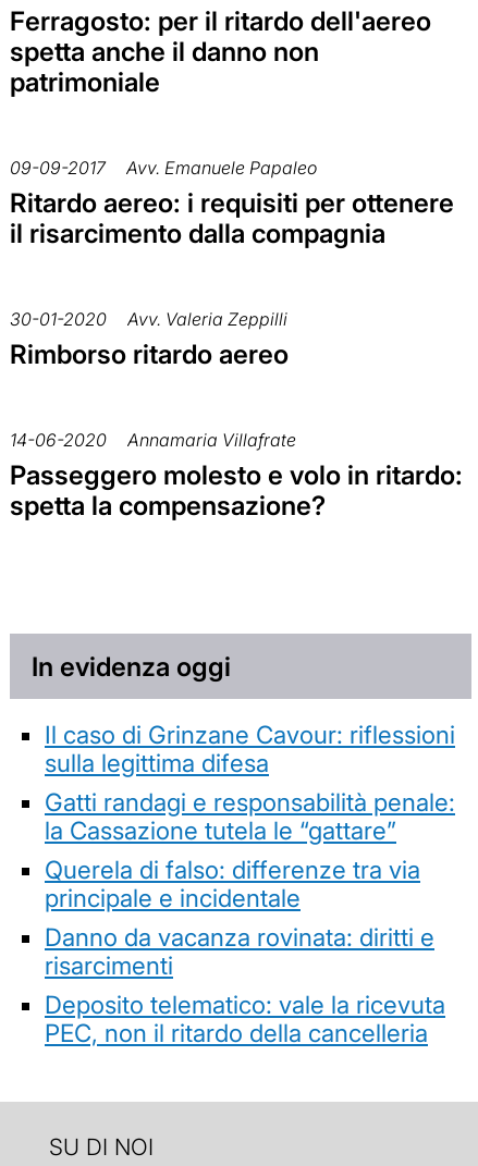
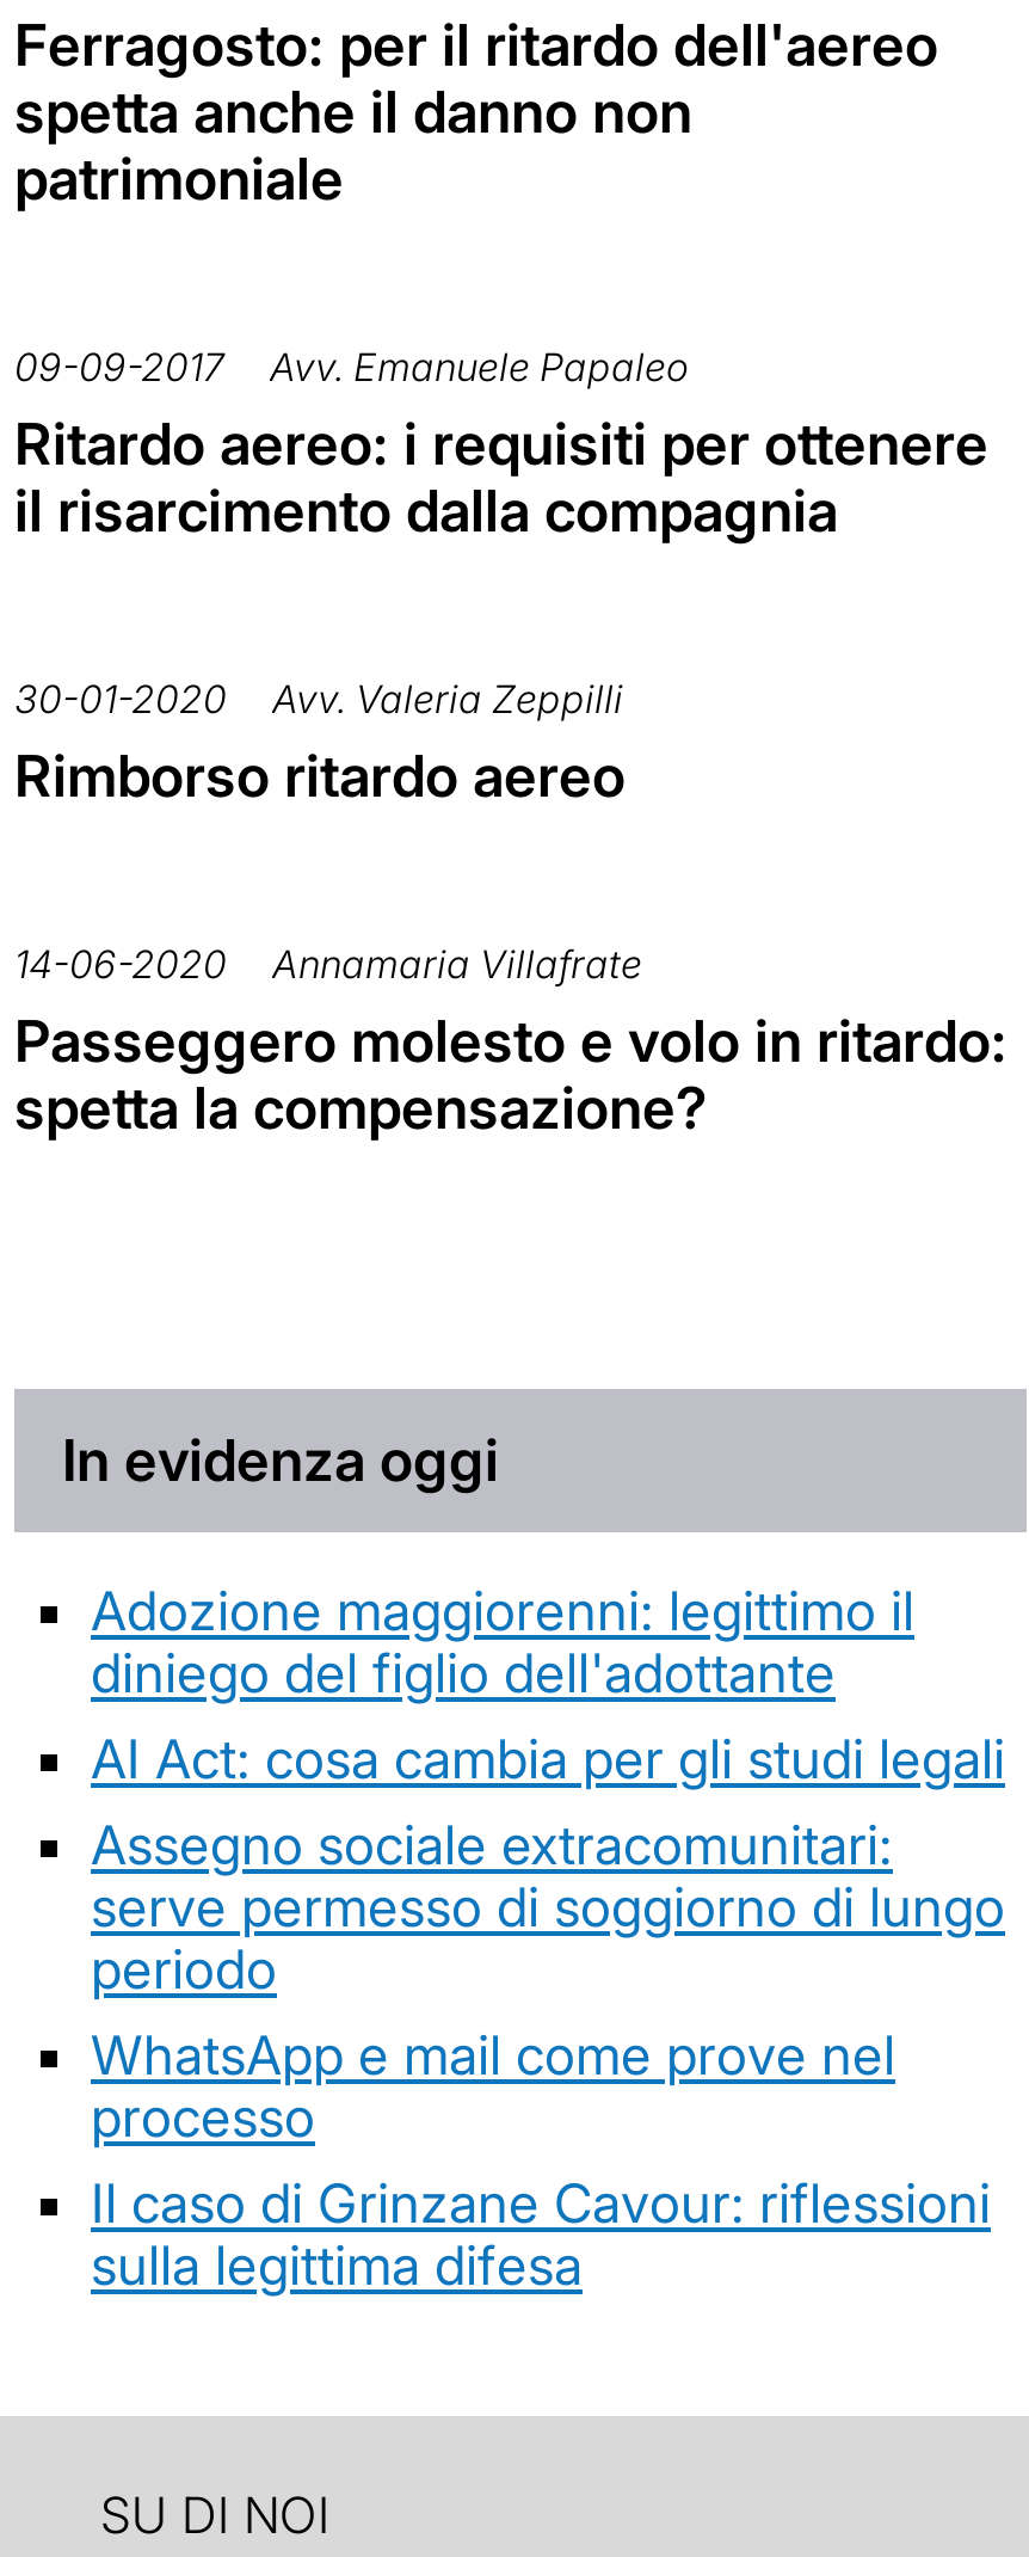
+ Adozione maggiorenni: legittimo il
+ diniego del figlio dell'adottante
+ AI Act: cosa cambia per gli studi legali
+ Assegno sociale extracomunitari:
+ serve permesso di soggiorno di lungo
+ periodo
+ WhatsApp e mail come prove nel
+ processo

moved down: Il caso di Grinzane Cavour: riflessioni | sulla legittima difesa

- Gatti randagi e responsabilità penale:
- la Cassazione tutela le “gattare”
- Querela di falso: differenze tra via
- principale e incidentale
- Danno da vacanza rovinata: diritti e
- risarcimenti
- Deposito telematico: vale la ricevuta
- PEC, non il ritardo della cancelleria
